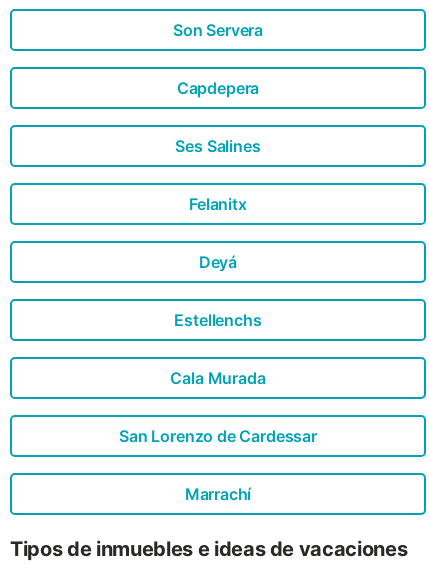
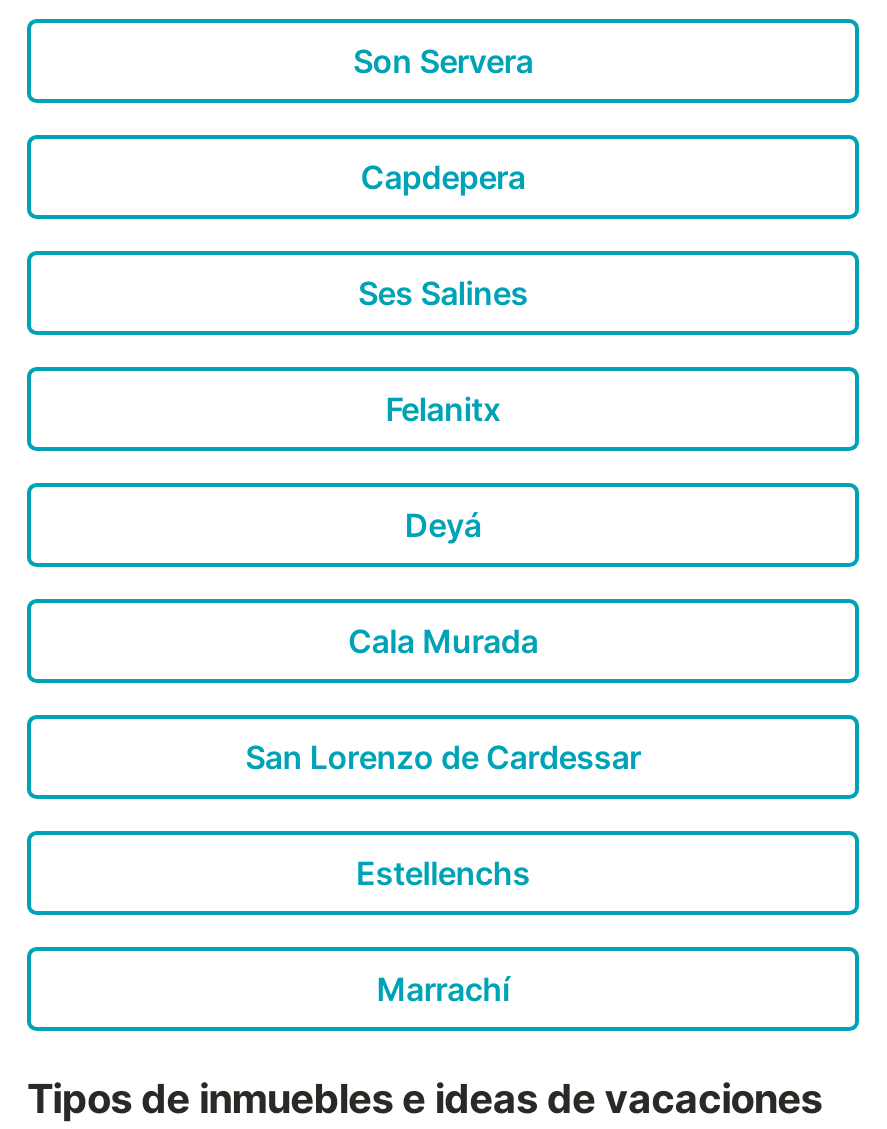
moved down: Estellenchs

moved up: Cala Murada | San Lorenzo de Cardessar
